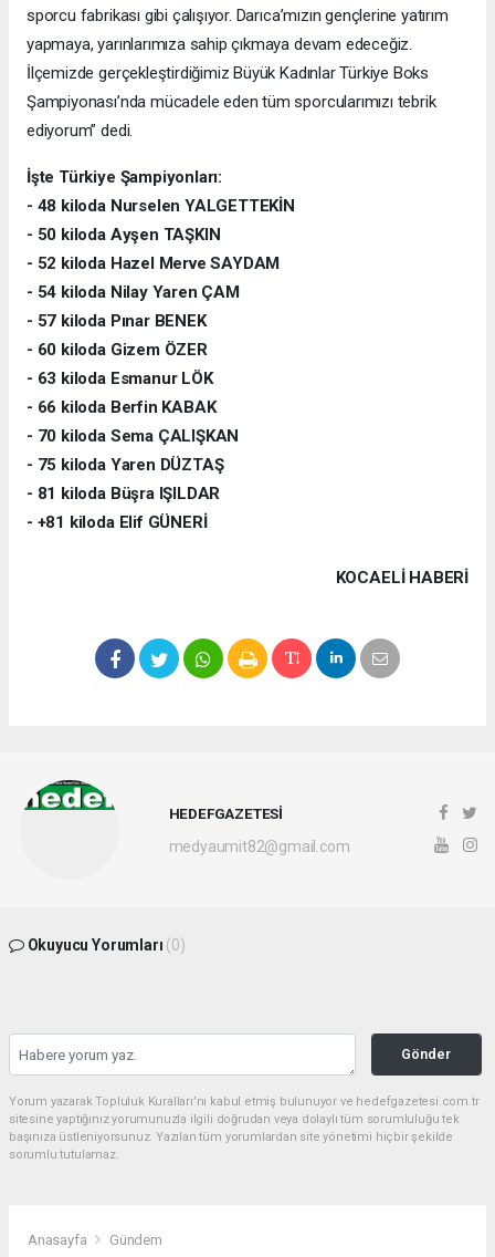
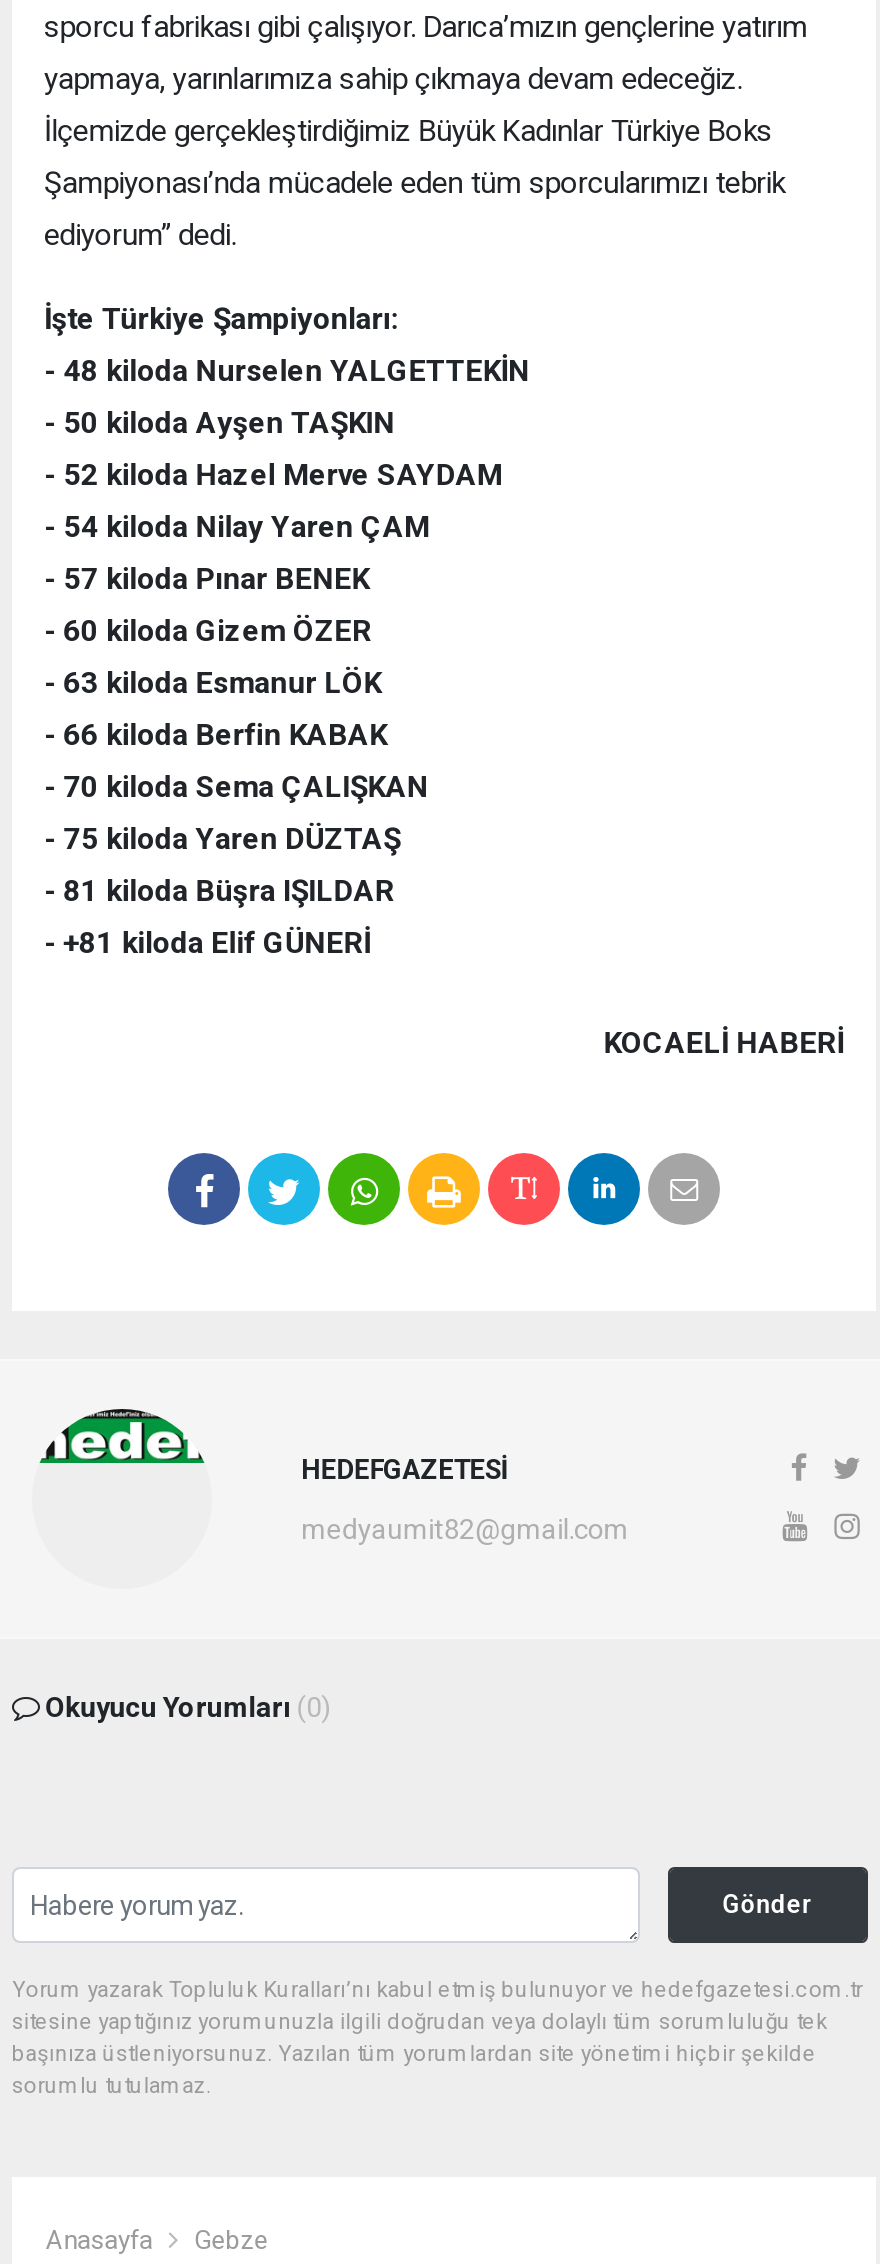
- Gündem
+ Gebze
